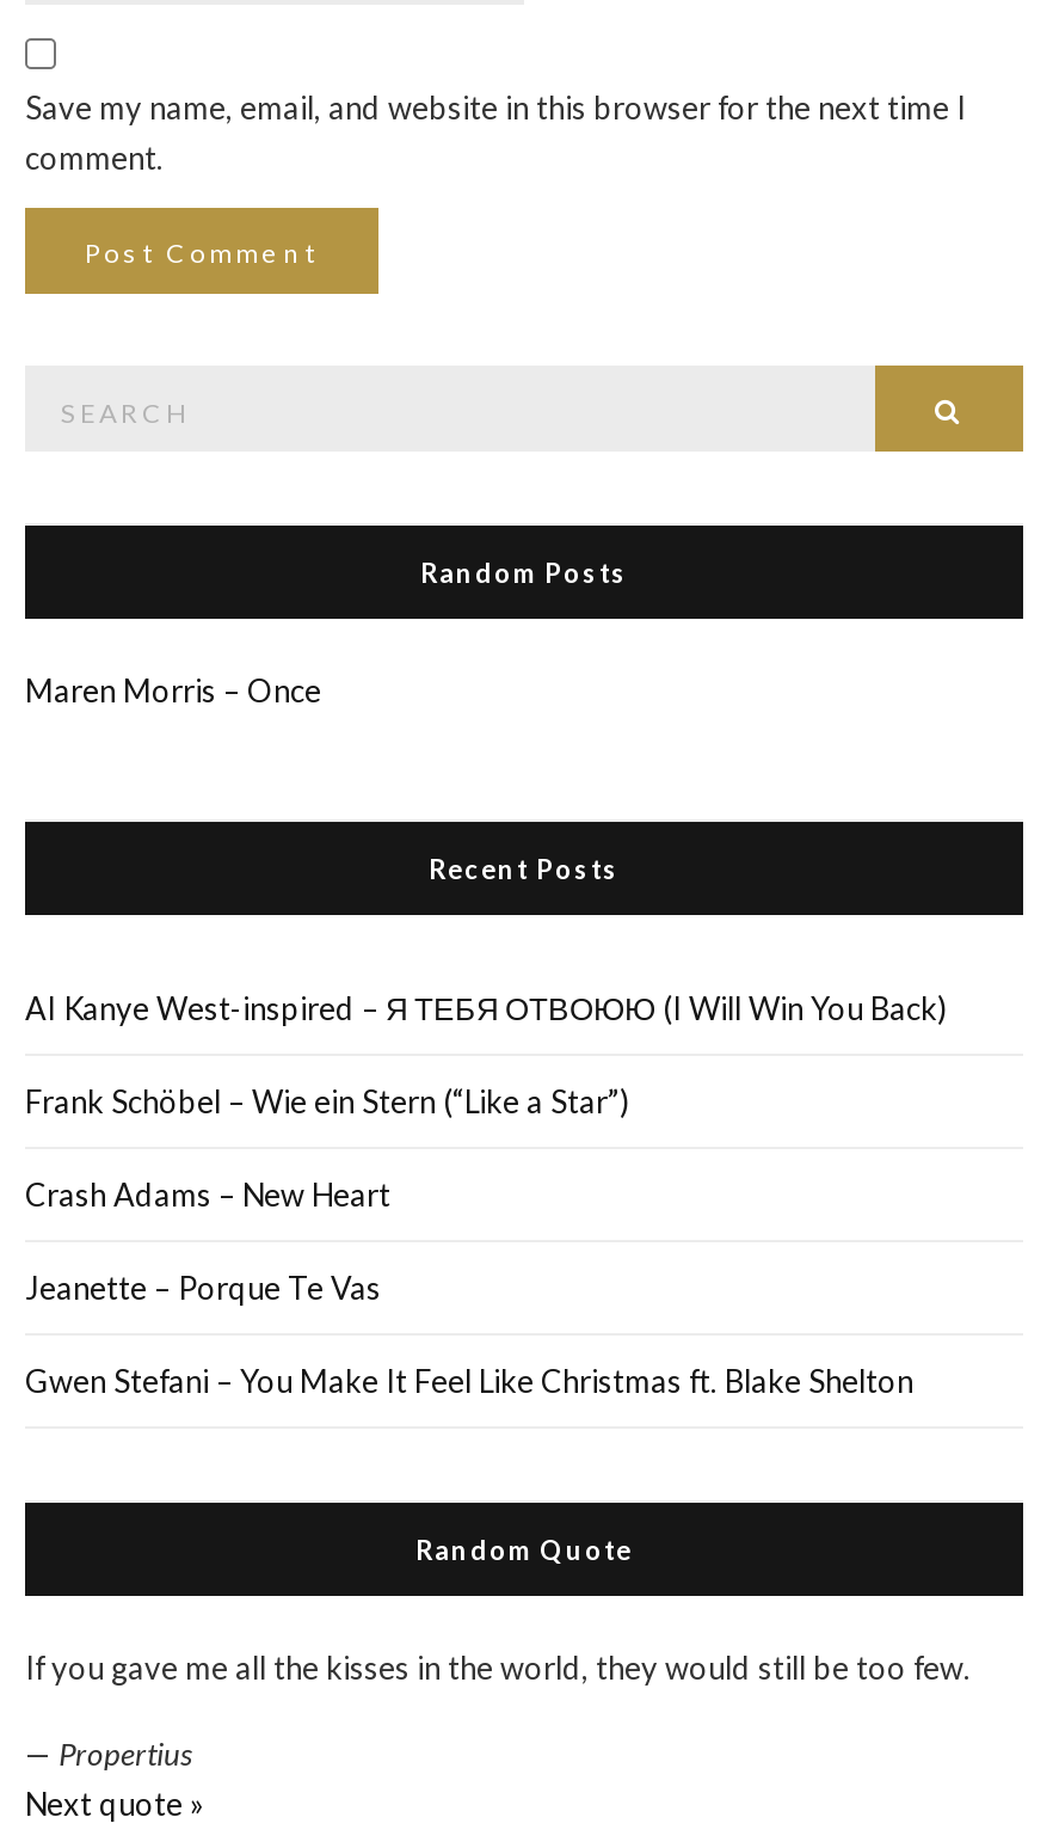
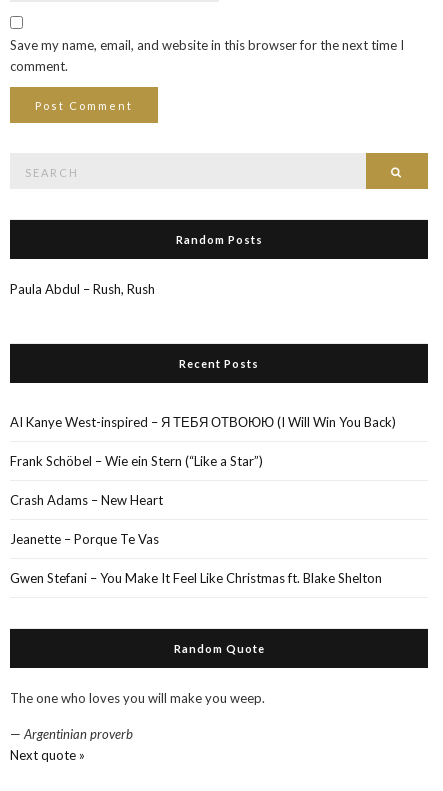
- Maren Morris – Once
+ Paula Abdul – Rush, Rush

- If you gave me all the kisses in the world, they would still be too few.
+ The one who loves you will make you weep.

- — Propertius
+ — Argentinian proverb
